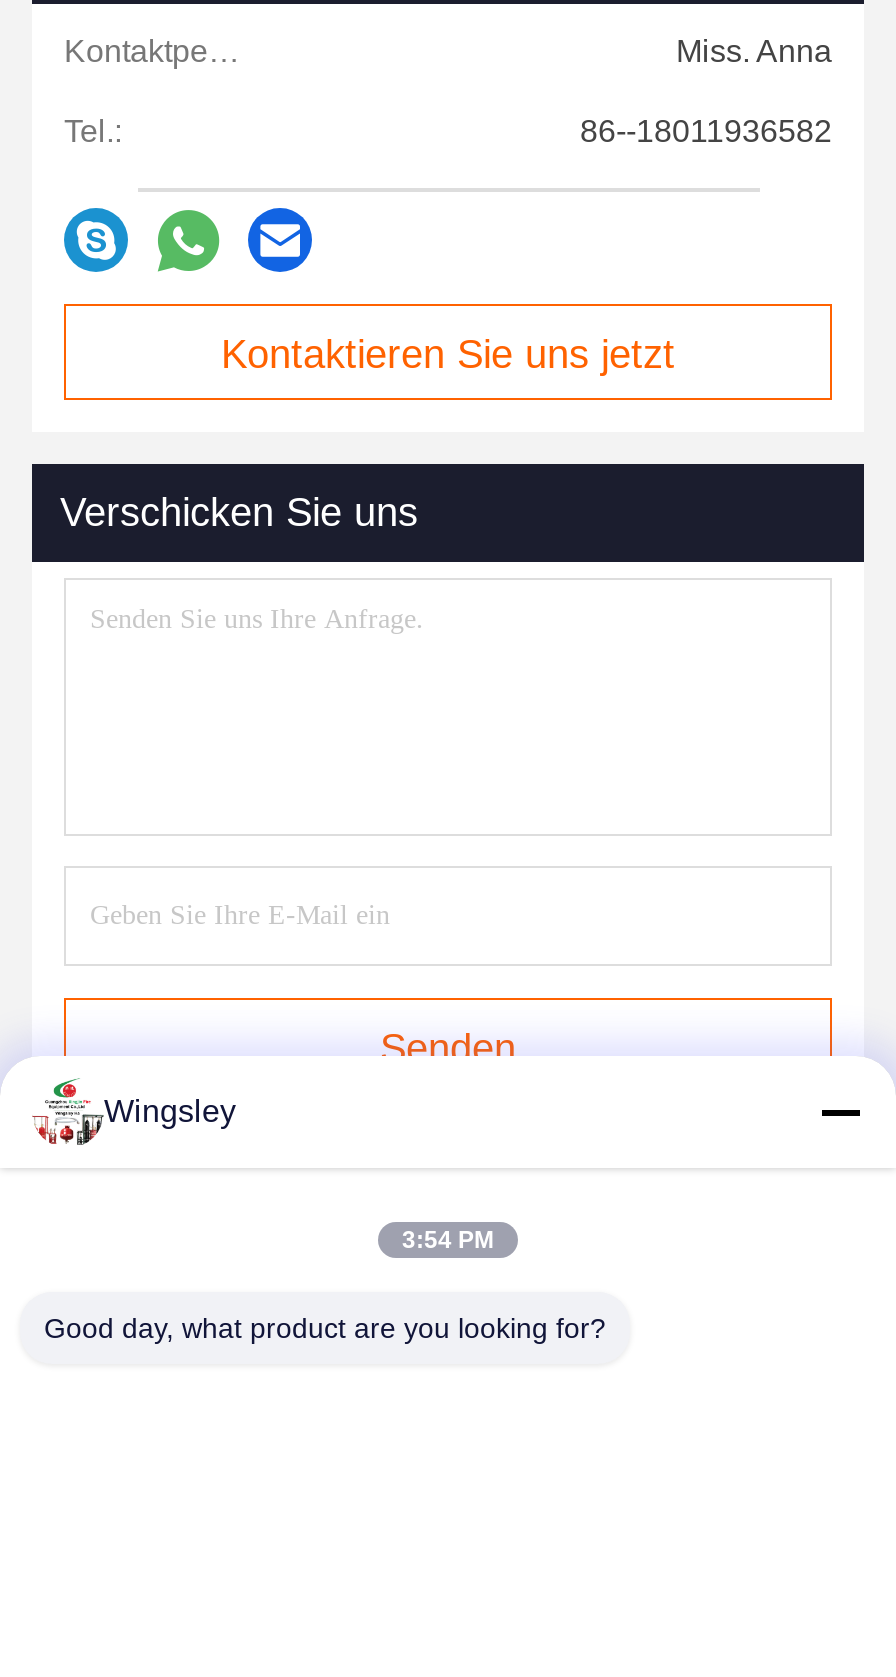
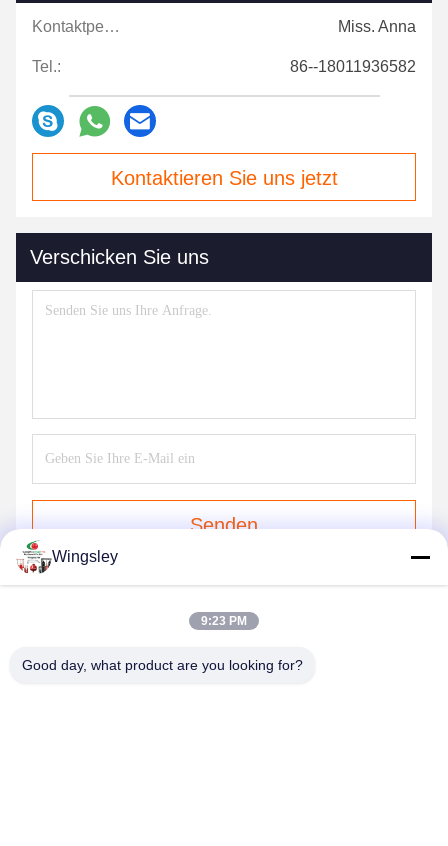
- 3:54 PM
+ 9:23 PM
